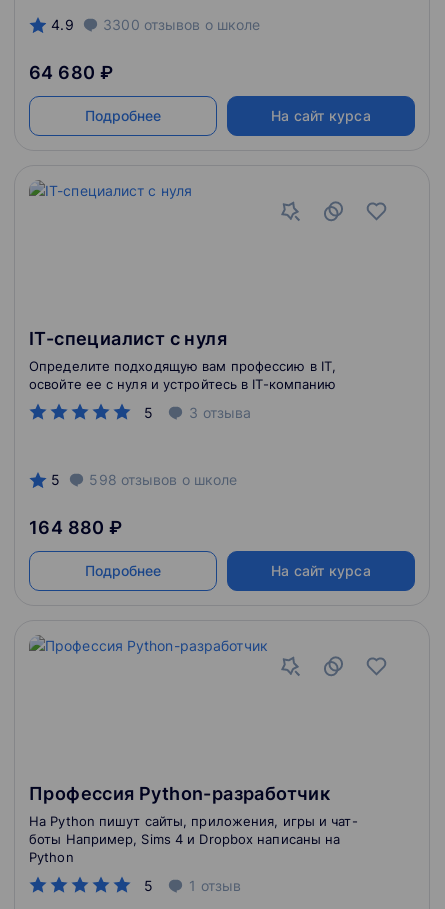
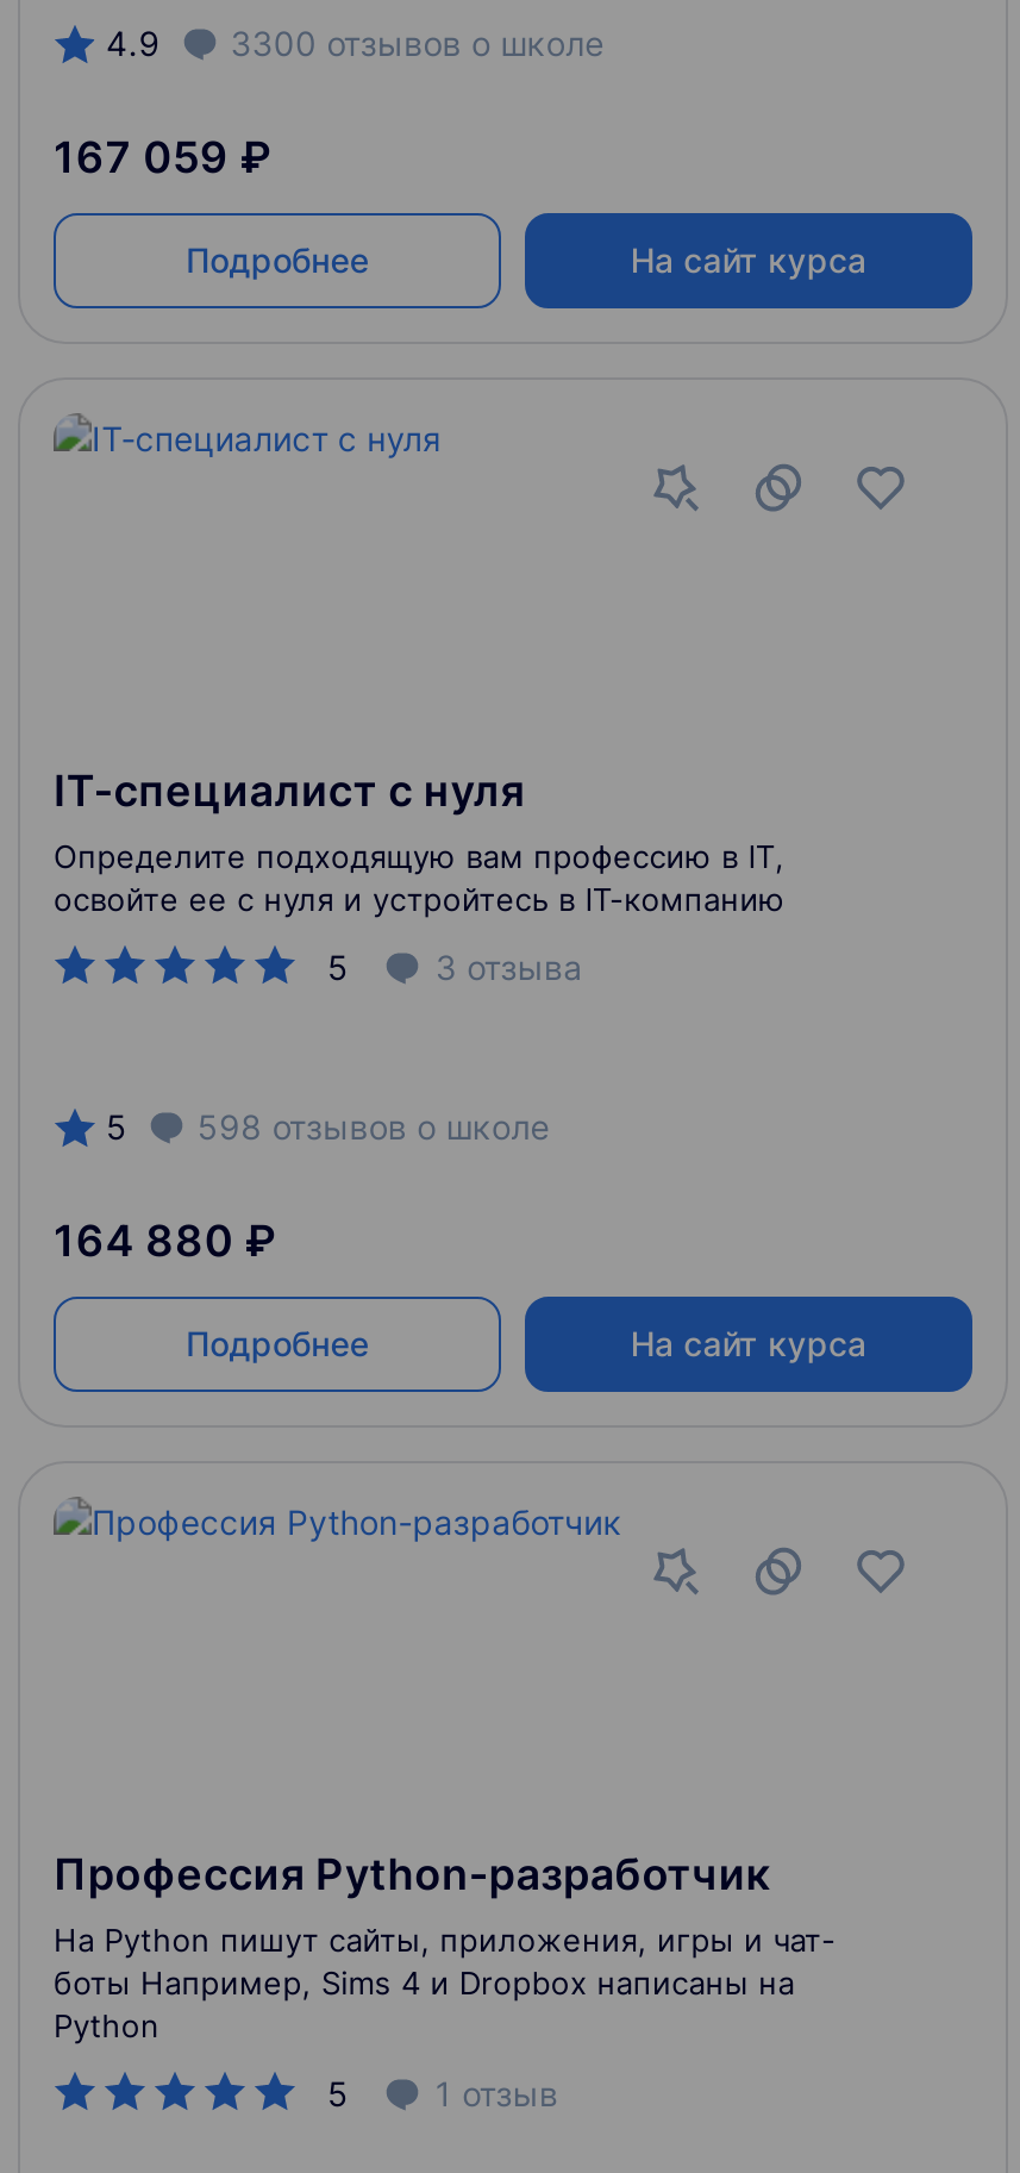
- 64 680 ₽
+ 167 059 ₽
